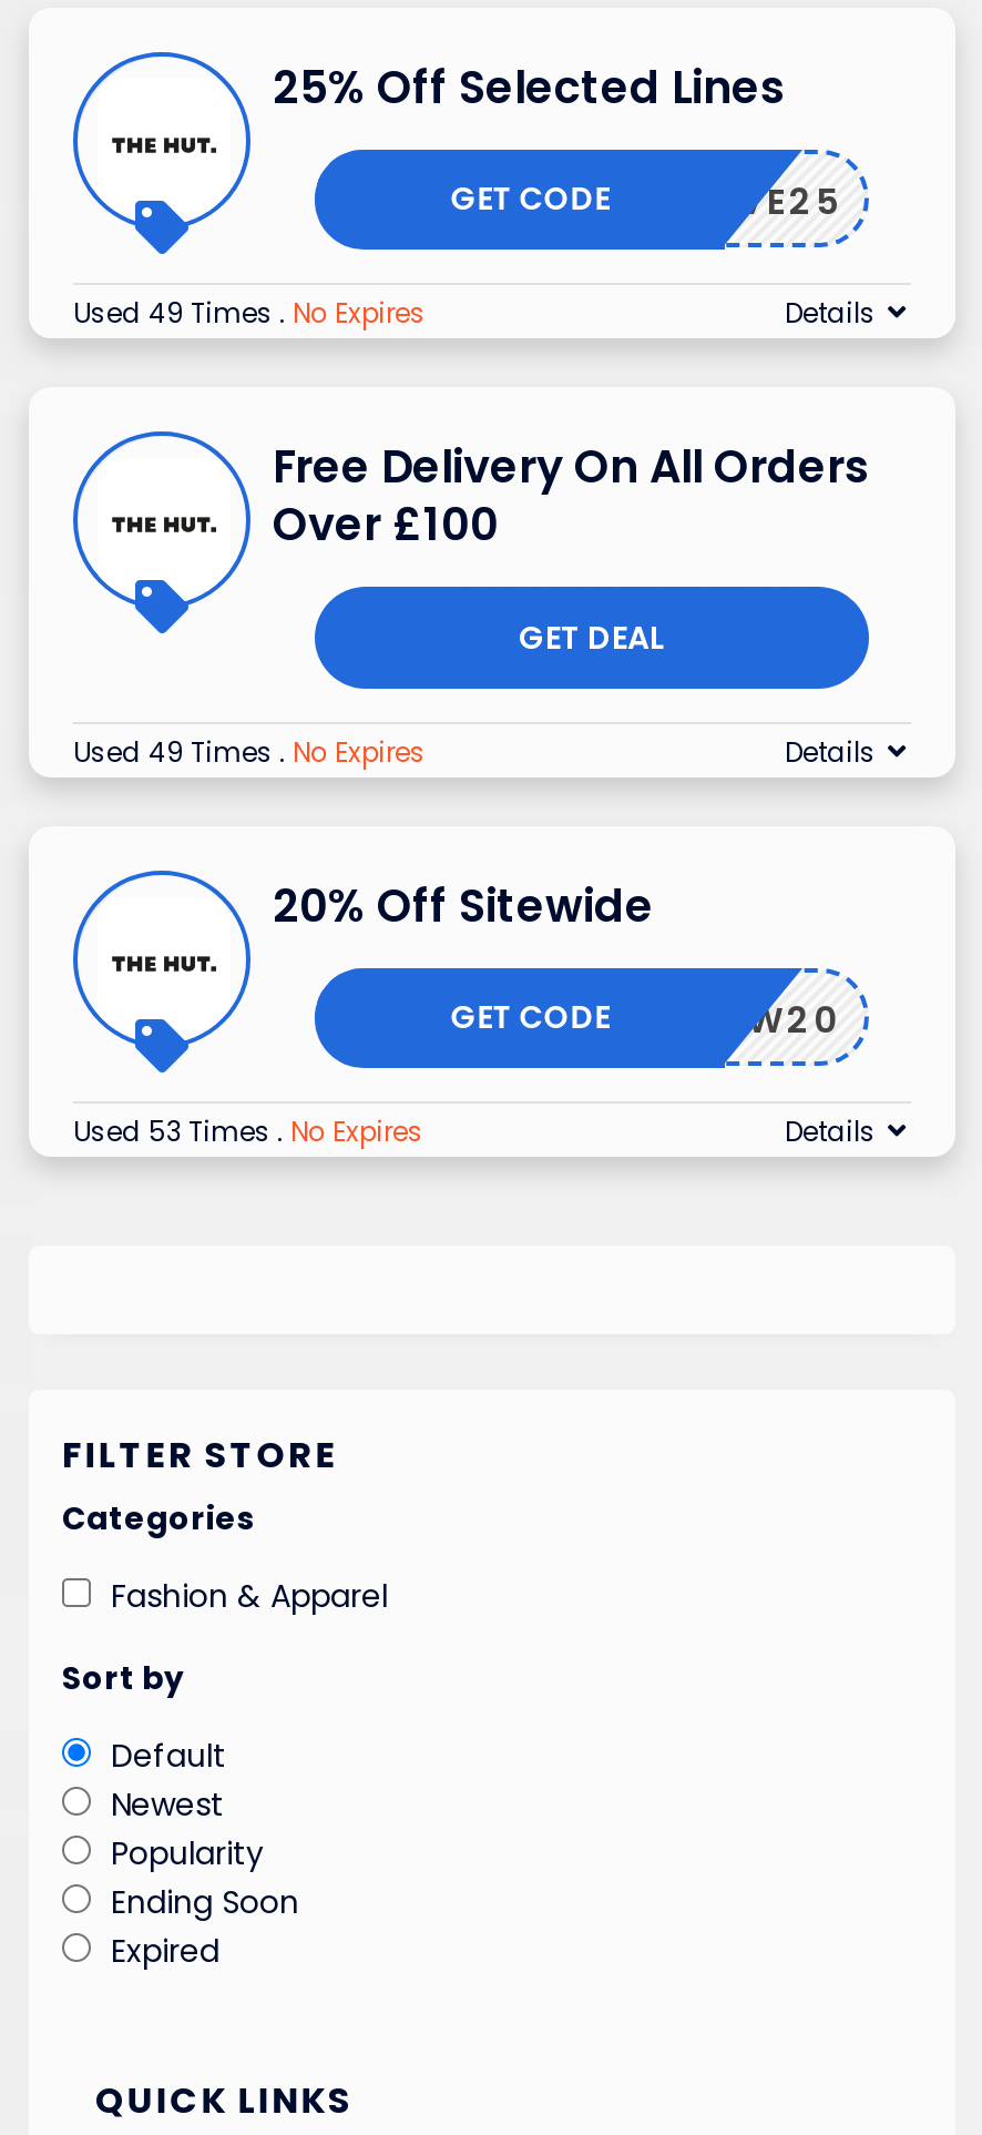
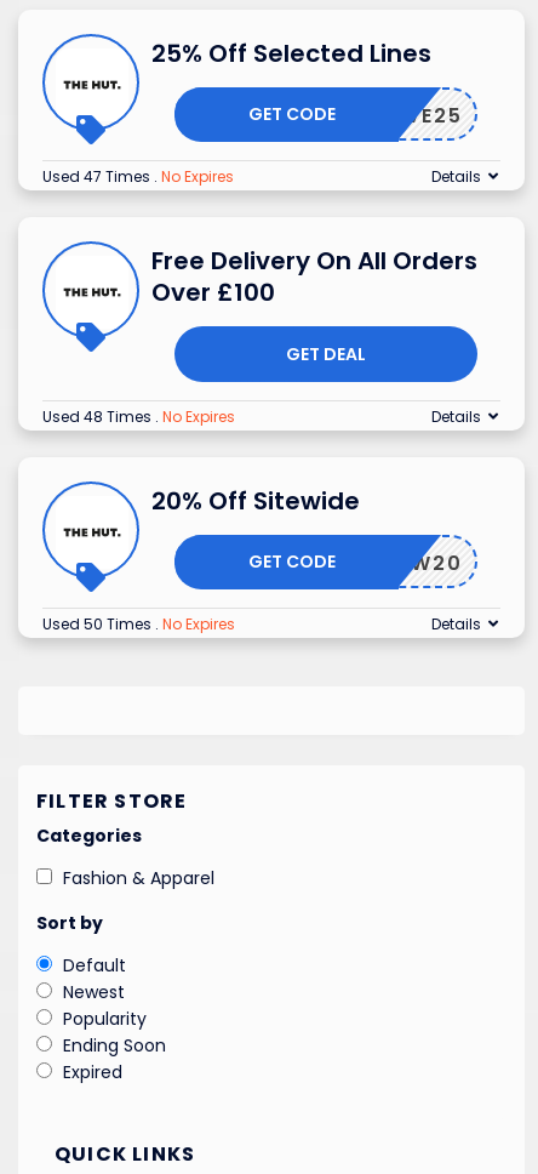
- Used 49 Times. No Expires
+ Used 47 Times. No Expires

- Used 49 Times. No Expires
+ Used 48 Times. No Expires

- Used 53 Times. No Expires
+ Used 50 Times. No Expires
